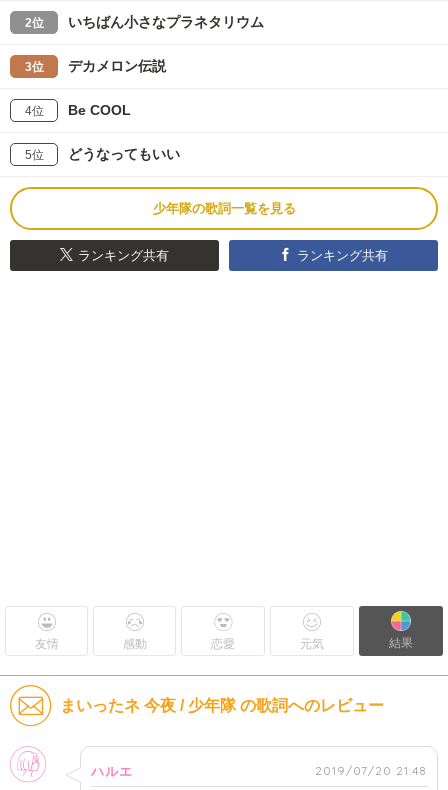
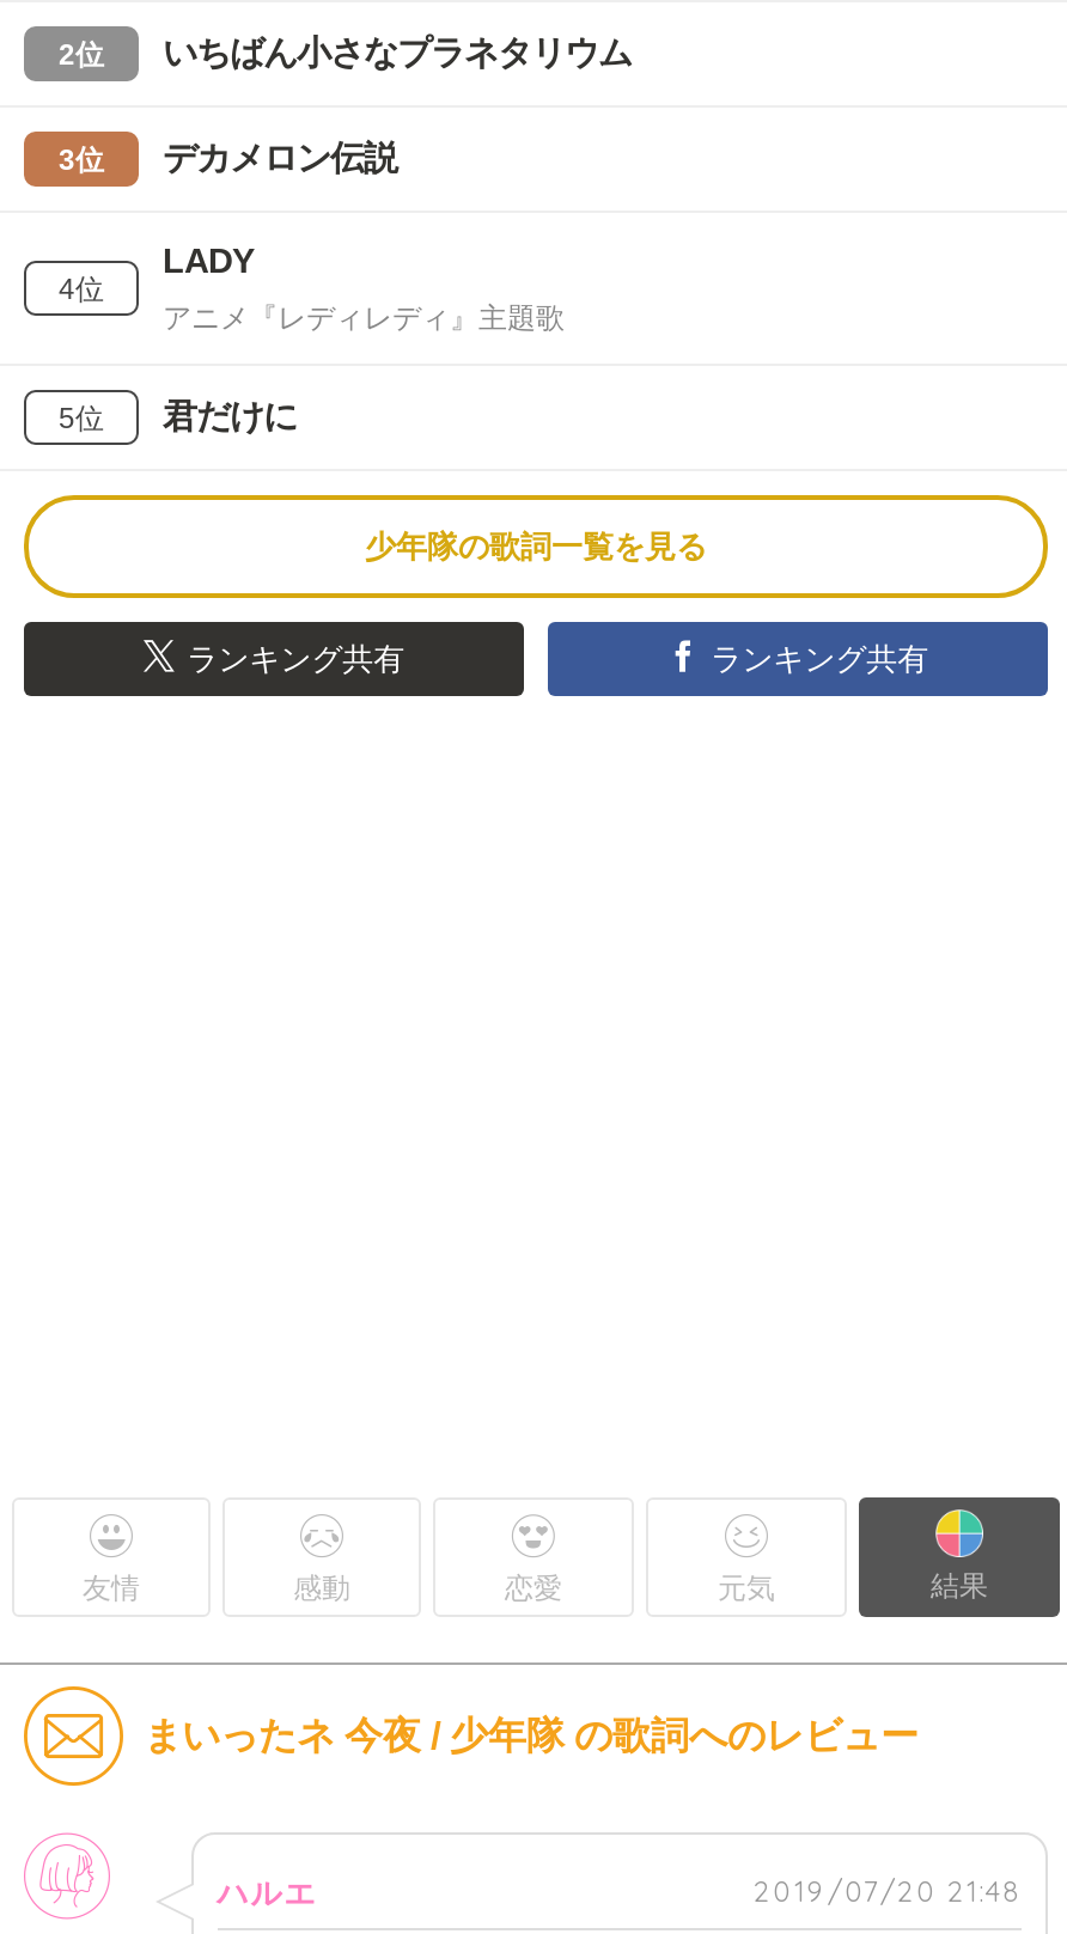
- Be COOL
+ LADY
+ アニメ『レディレディ』主題歌

- どうなってもいい
+ 君だけに
